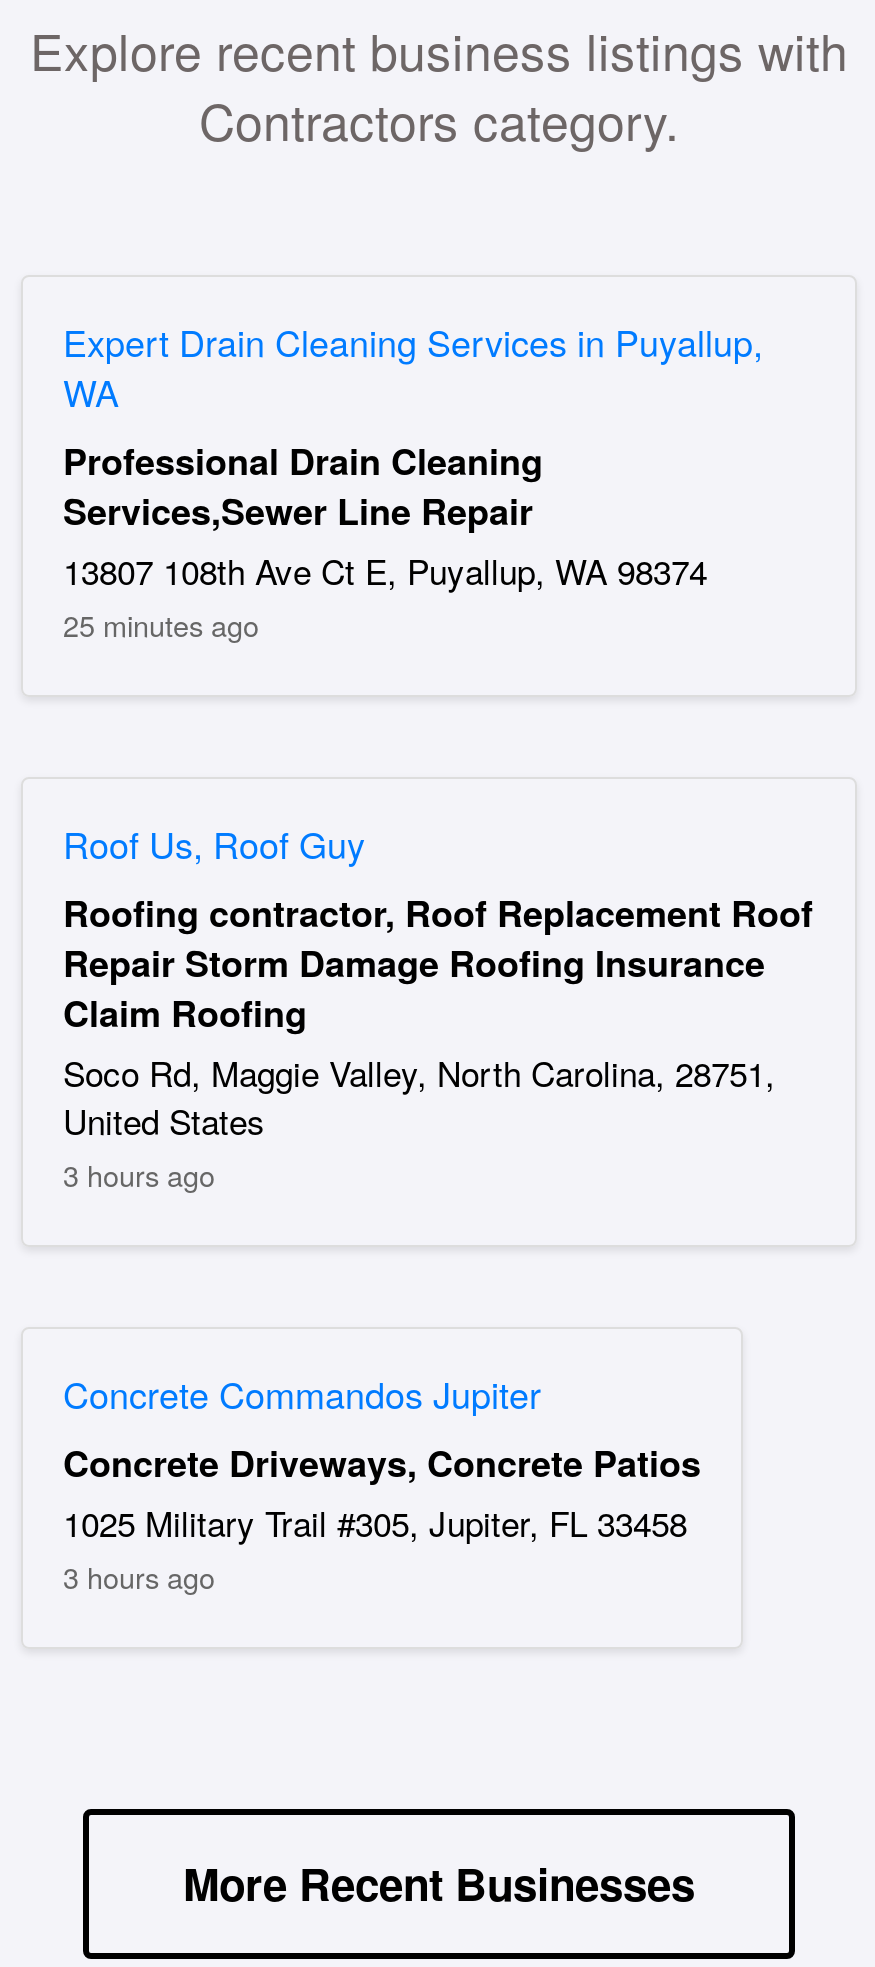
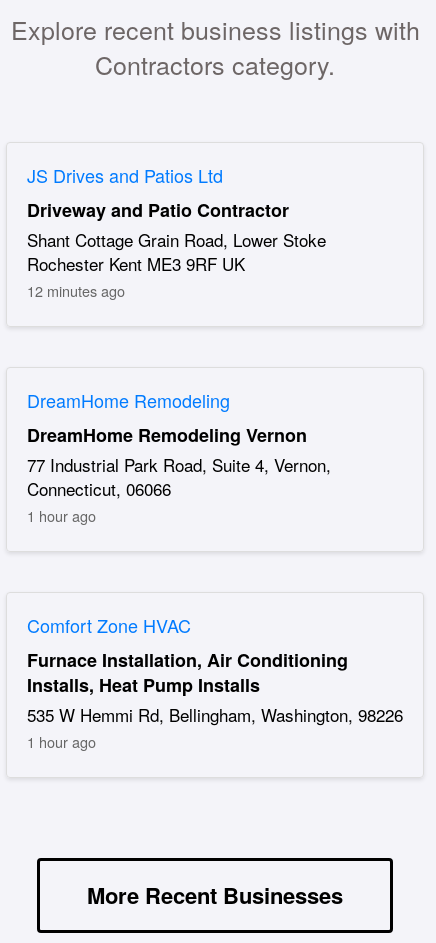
- Expert Drain Cleaning Services in Puyallup,
- WA
- Professional Drain Cleaning
- Services,Sewer Line Repair
- 13807 108th Ave Ct E, Puyallup, WA 98374
- 25 minutes ago
+ JS Drives and Patios Ltd
+ Driveway and Patio Contractor
+ Shant Cottage Grain Road, Lower Stoke
+ Rochester Kent ME3 9RF UK
+ 12 minutes ago

- Roof Us, Roof Guy
- Roofing contractor, Roof Replacement Roof
- Repair Storm Damage Roofing Insurance
- Claim Roofing
- Soco Rd, Maggie Valley, North Carolina, 28751,
- United States
- 3 hours ago
+ DreamHome Remodeling
+ DreamHome Remodeling Vernon
+ 77 Industrial Park Road, Suite 4, Vernon,
+ Connecticut, 06066
+ 1 hour ago

- Concrete Commandos Jupiter
- Concrete Driveways, Concrete Patios
- 1025 Military Trail #305, Jupiter, FL 33458
- 3 hours ago
+ Comfort Zone HVAC
+ Furnace Installation, Air Conditioning
+ Installs, Heat Pump Installs
+ 535 W Hemmi Rd, Bellingham, Washington, 98226
+ 1 hour ago
